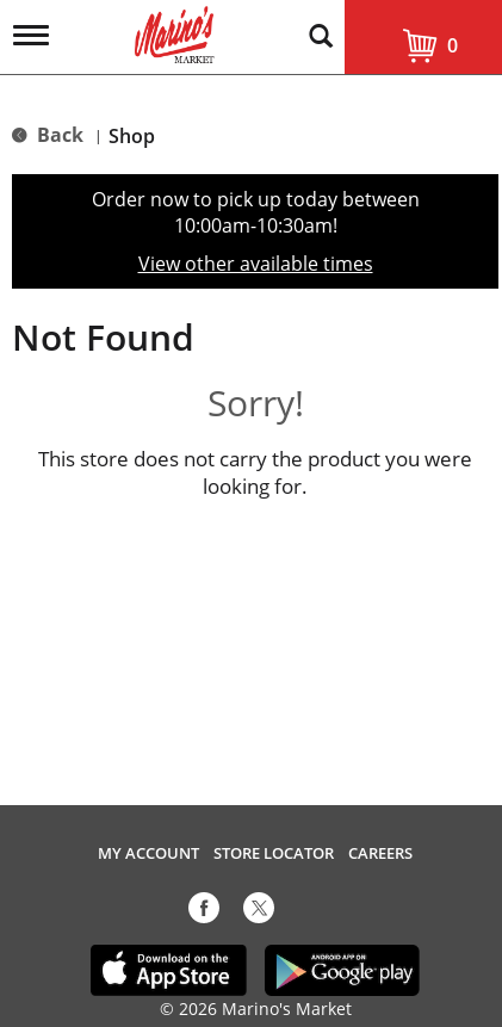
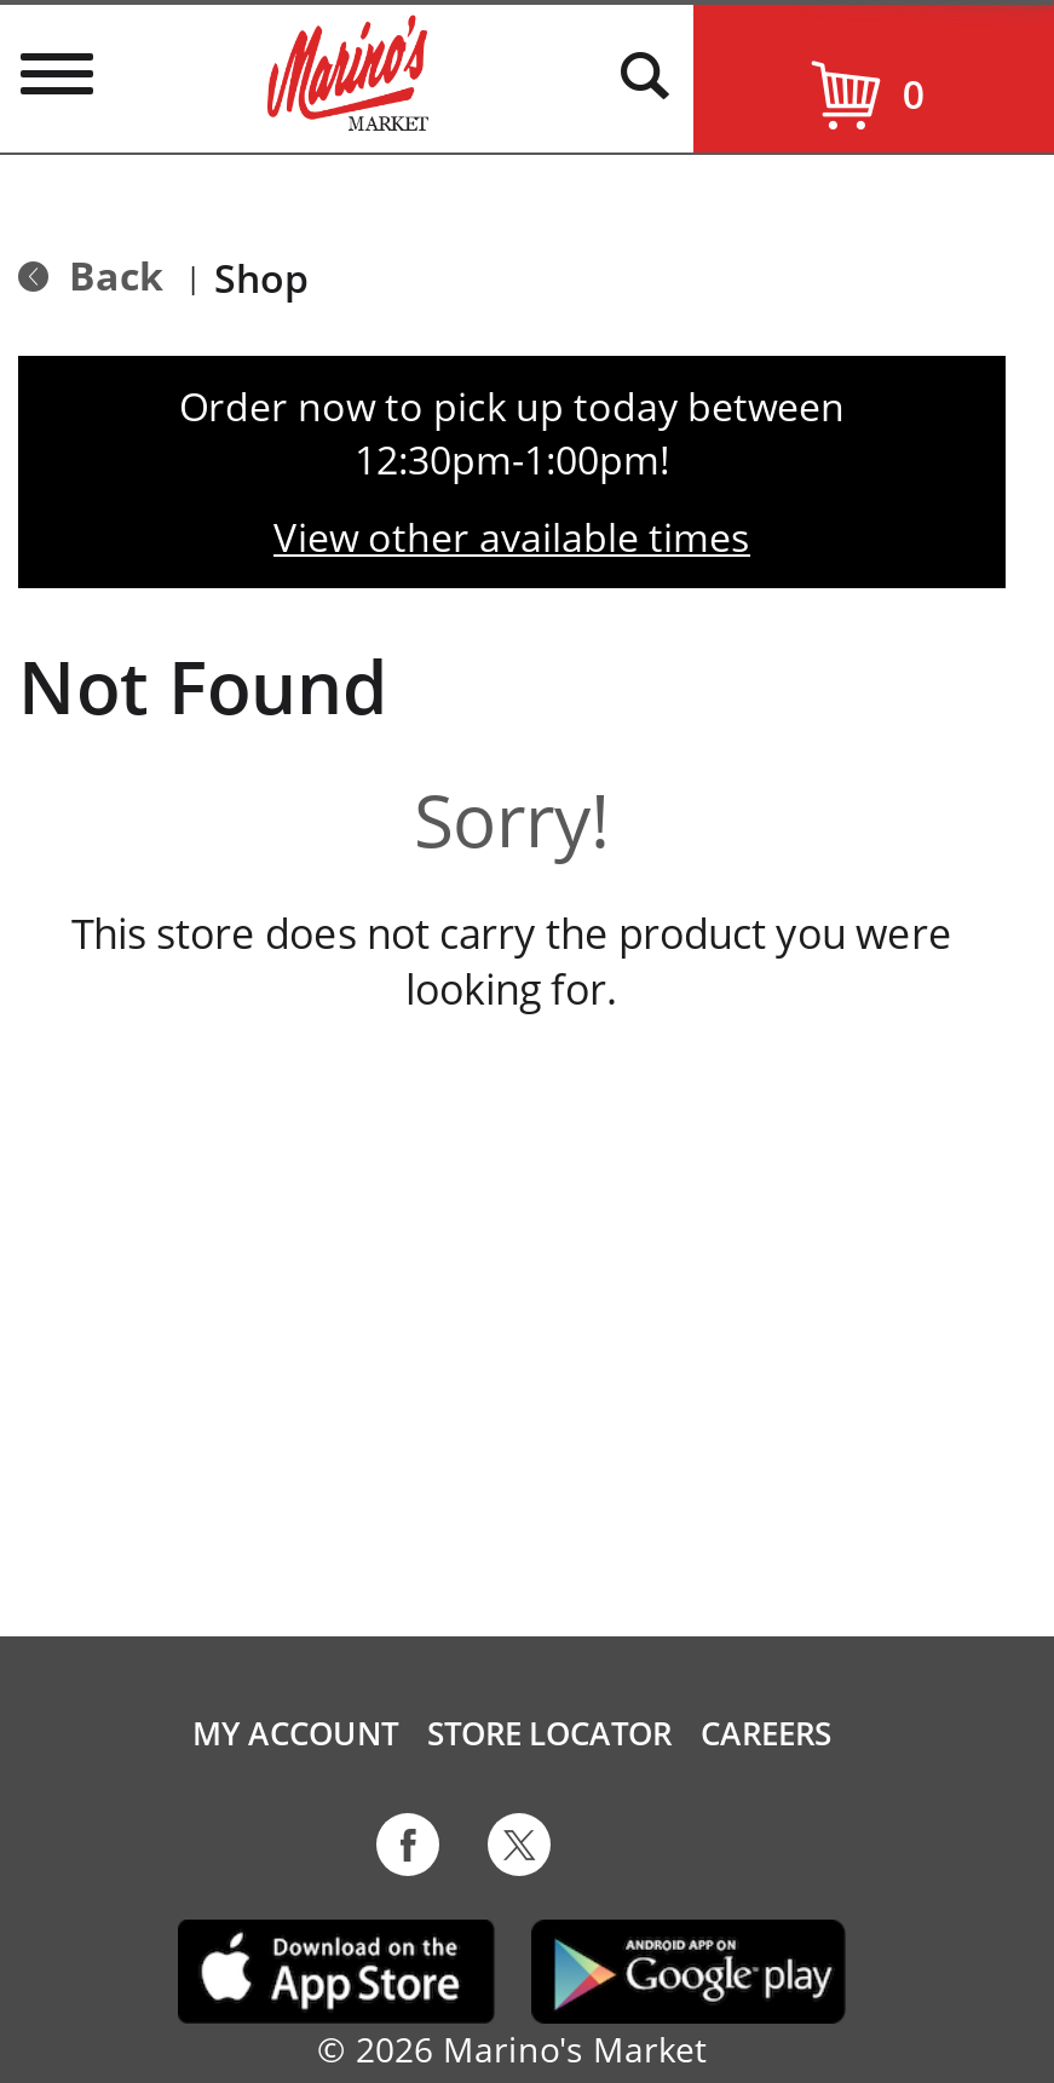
- 10:00am-10:30am!
+ 12:30pm-1:00pm!
